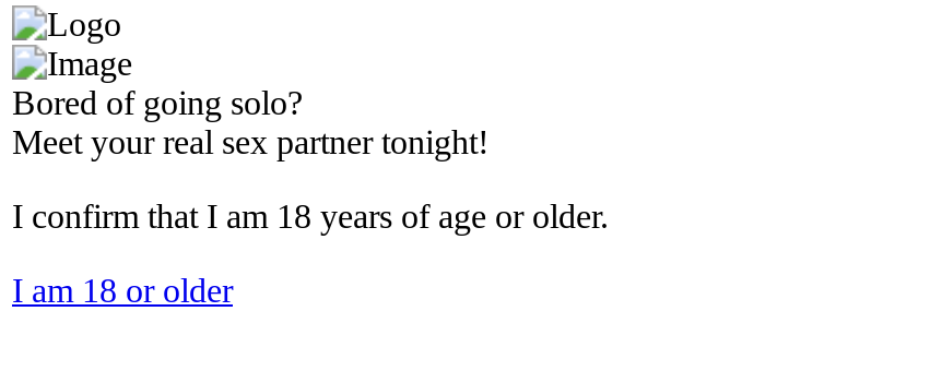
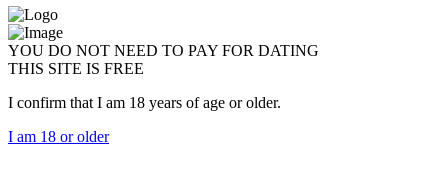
- Bored of going solo?
- Meet your real sex partner tonight!
+ YOU DO NOT NEED TO PAY FOR DATING
+ THIS SITE IS FREE
